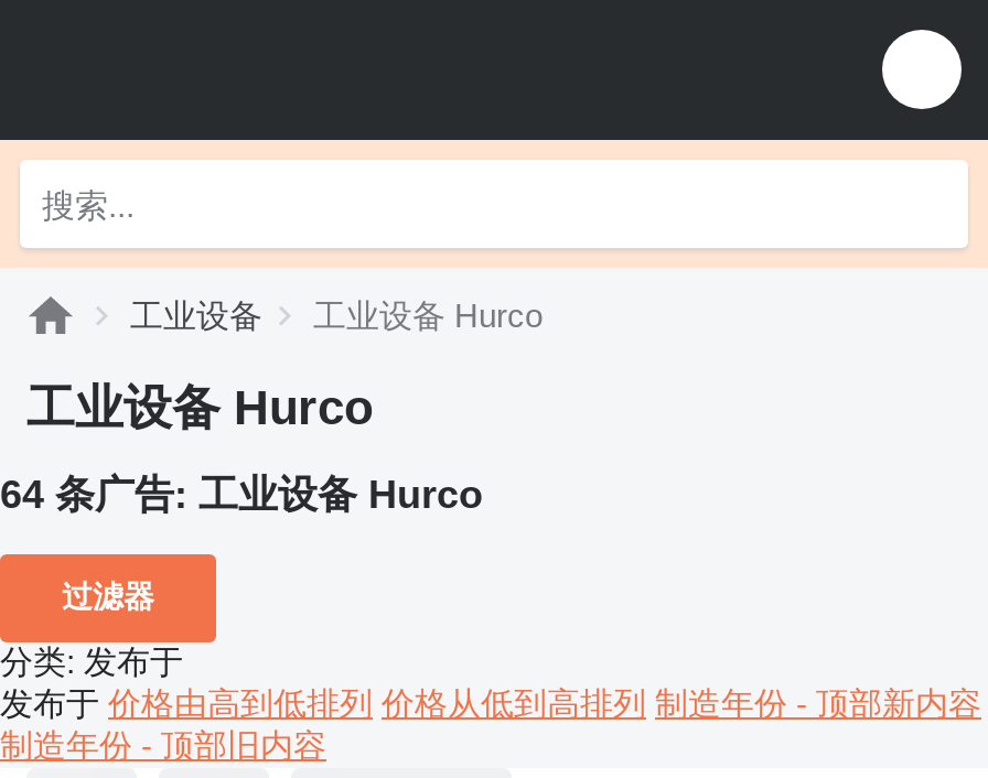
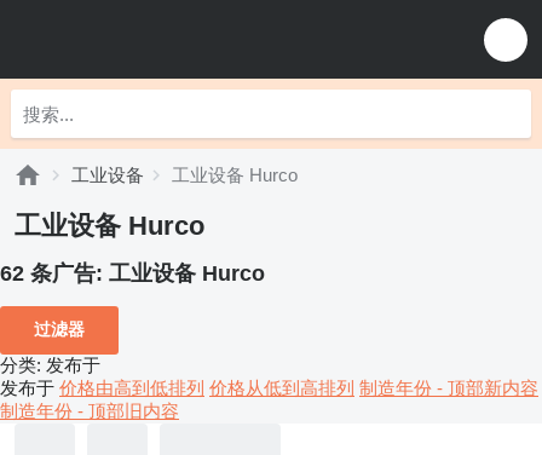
- 64 条广告:工业设备 Hurco
+ 62 条广告:工业设备 Hurco
